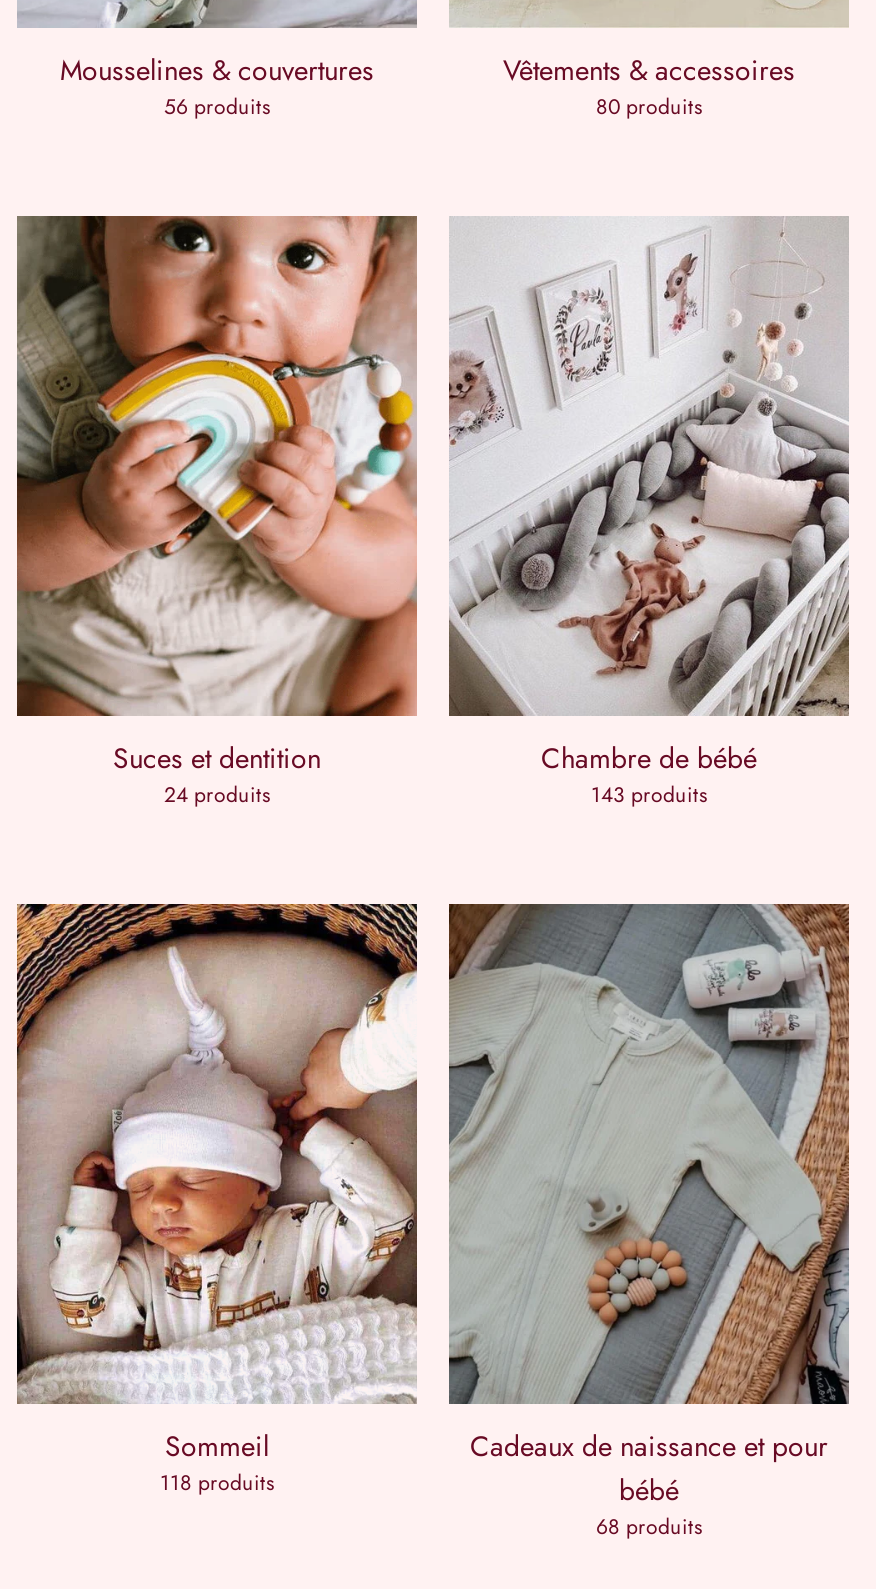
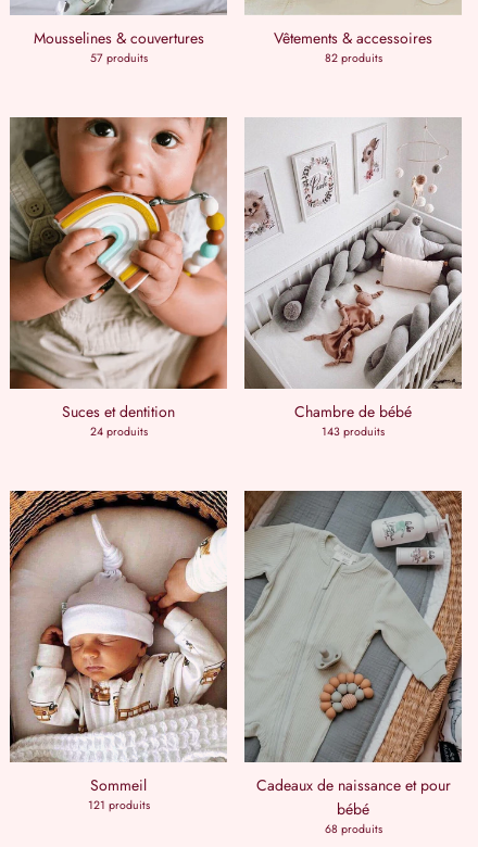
- 56 produits
+ 57 produits

- 80 produits
+ 82 produits

- 118 produits
+ 121 produits
